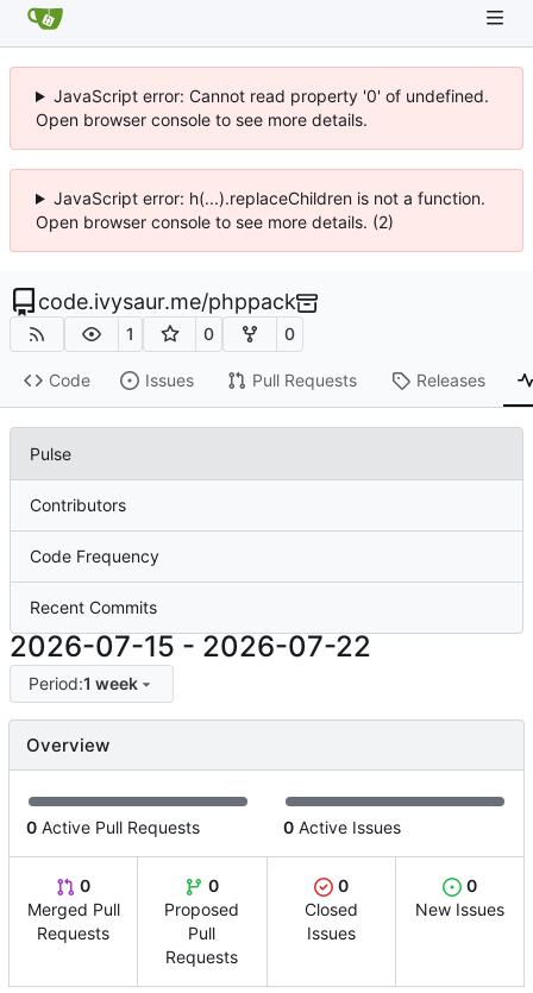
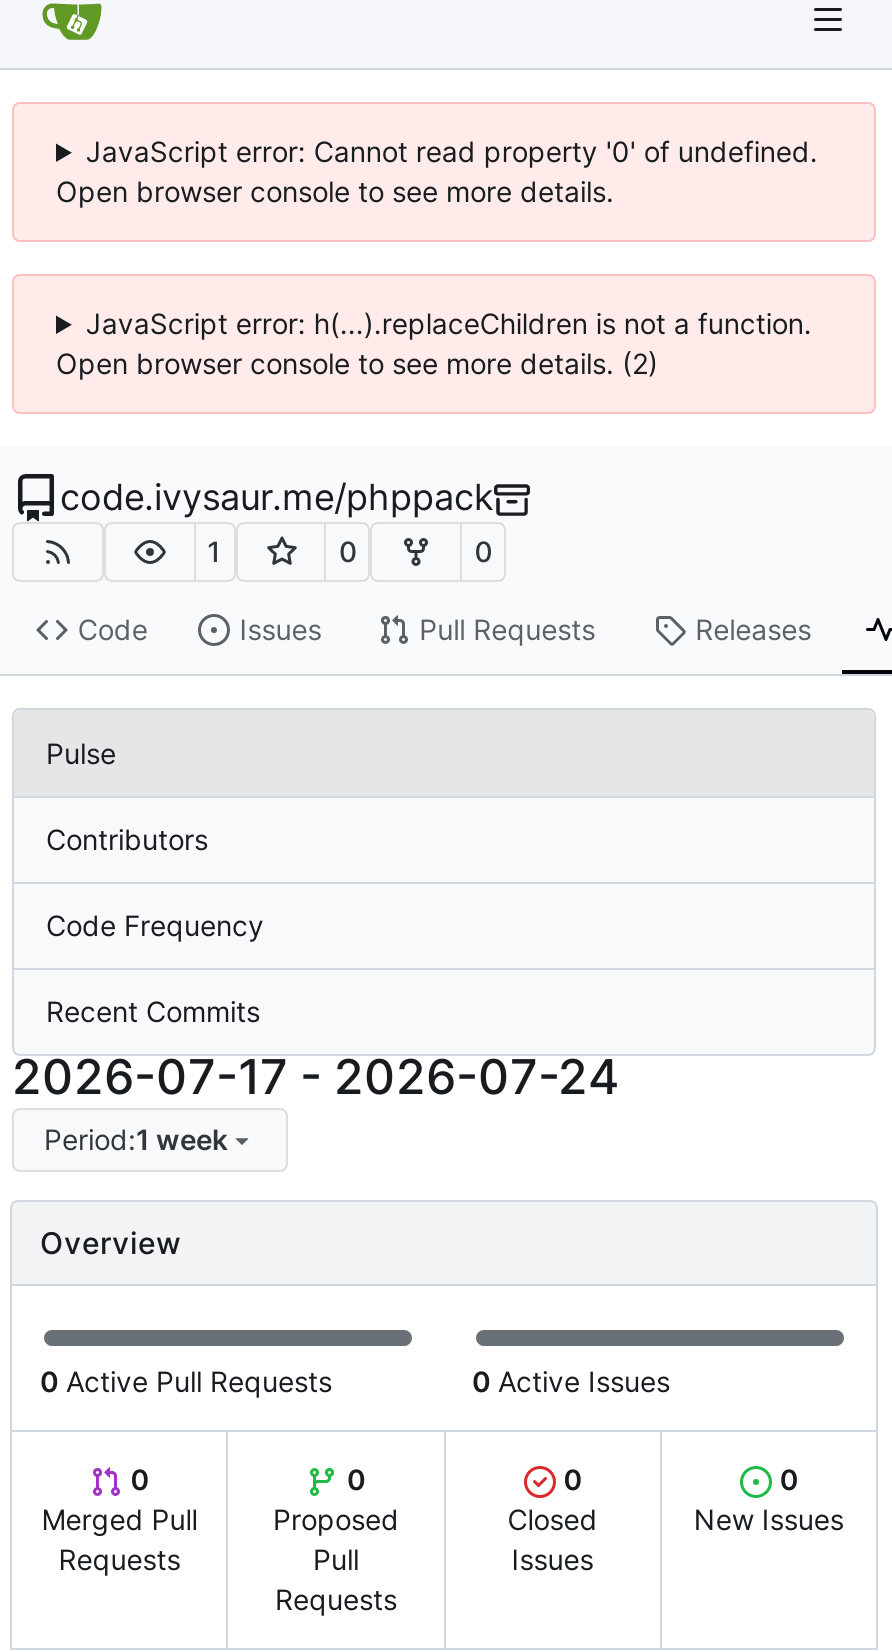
- 2026-07-15 - 2026-07-22
+ 2026-07-17 - 2026-07-24
